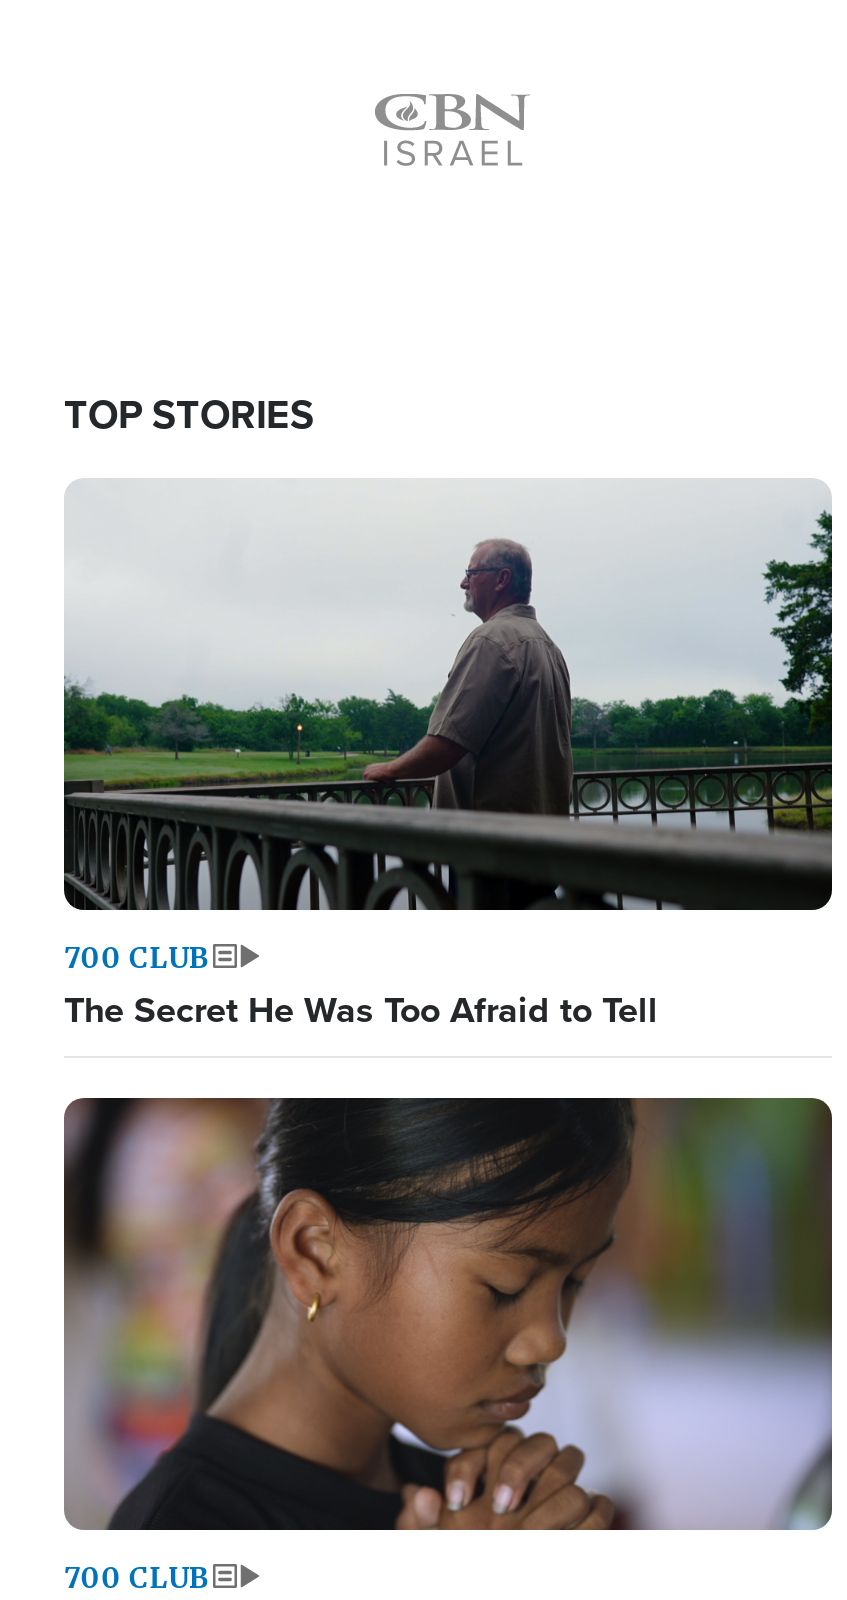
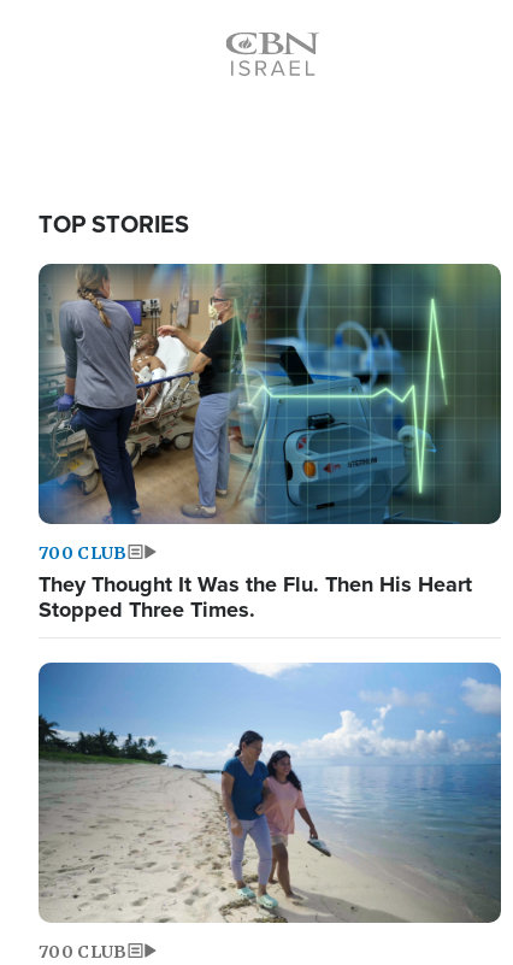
- [image]
- The Secret He Was Too Afraid to Tell
+ [image]
+ They Thought It Was the Flu. Then His Heart
+ Stopped Three Times.

- [image]
+ [image]
